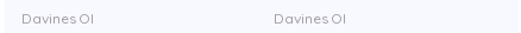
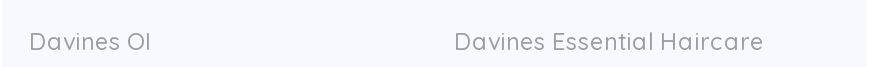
- Davines OI
+ Davines Essential Haircare
